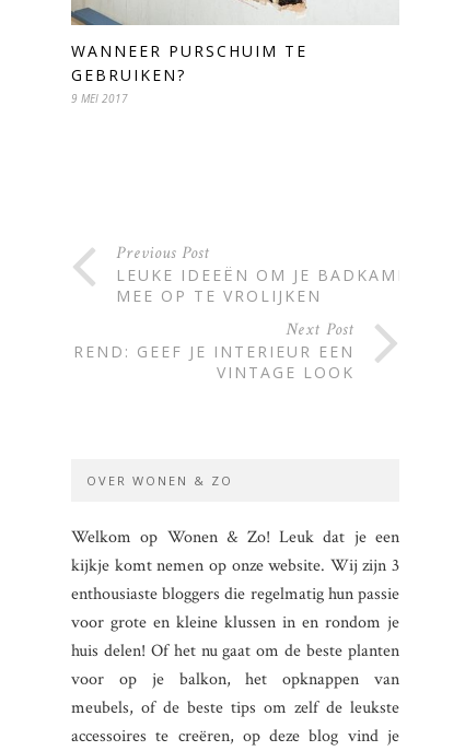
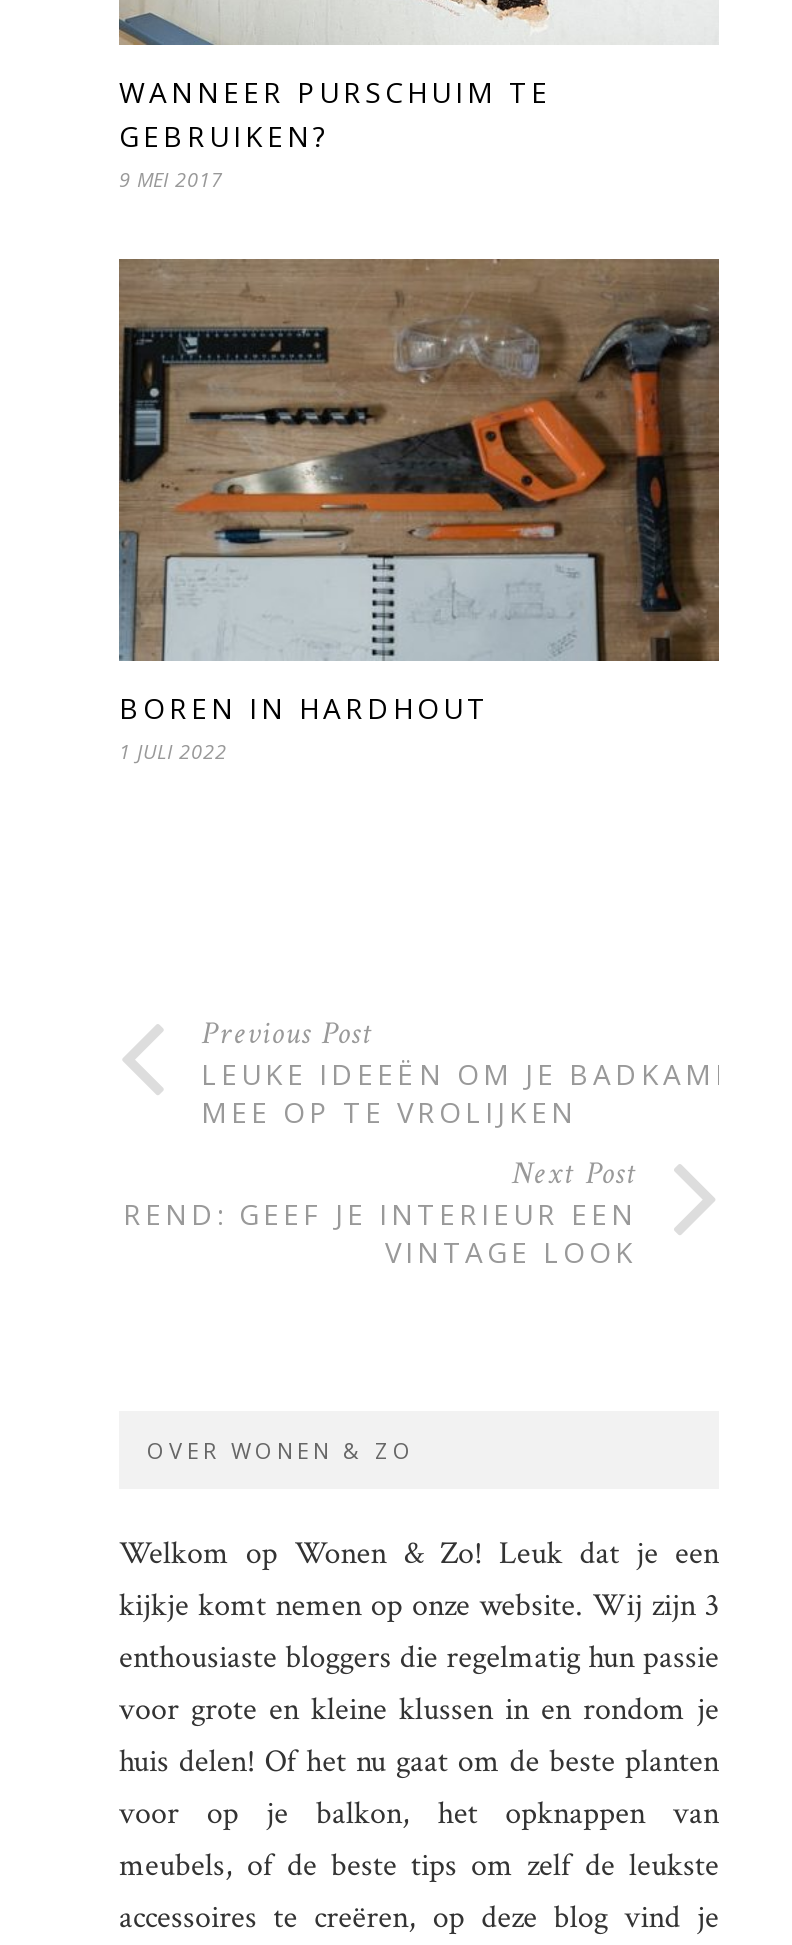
+ [image]
+ BOREN IN HARDHOUT
+ 1 JULI 2022
